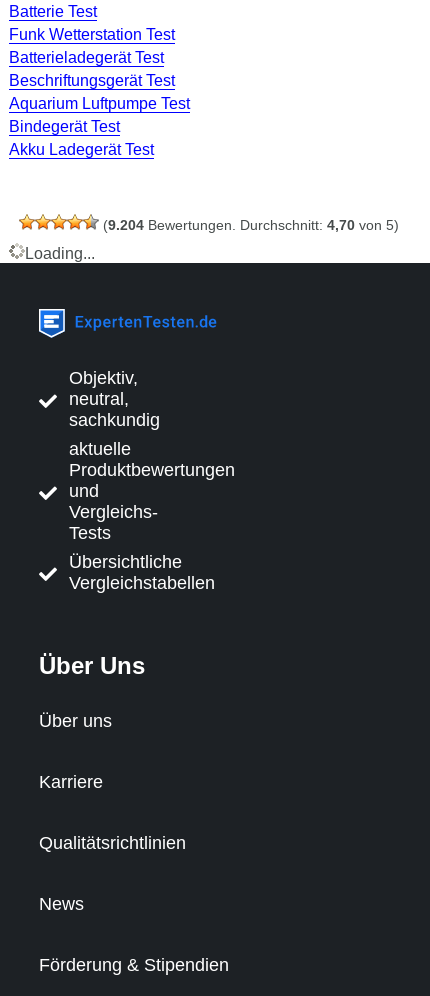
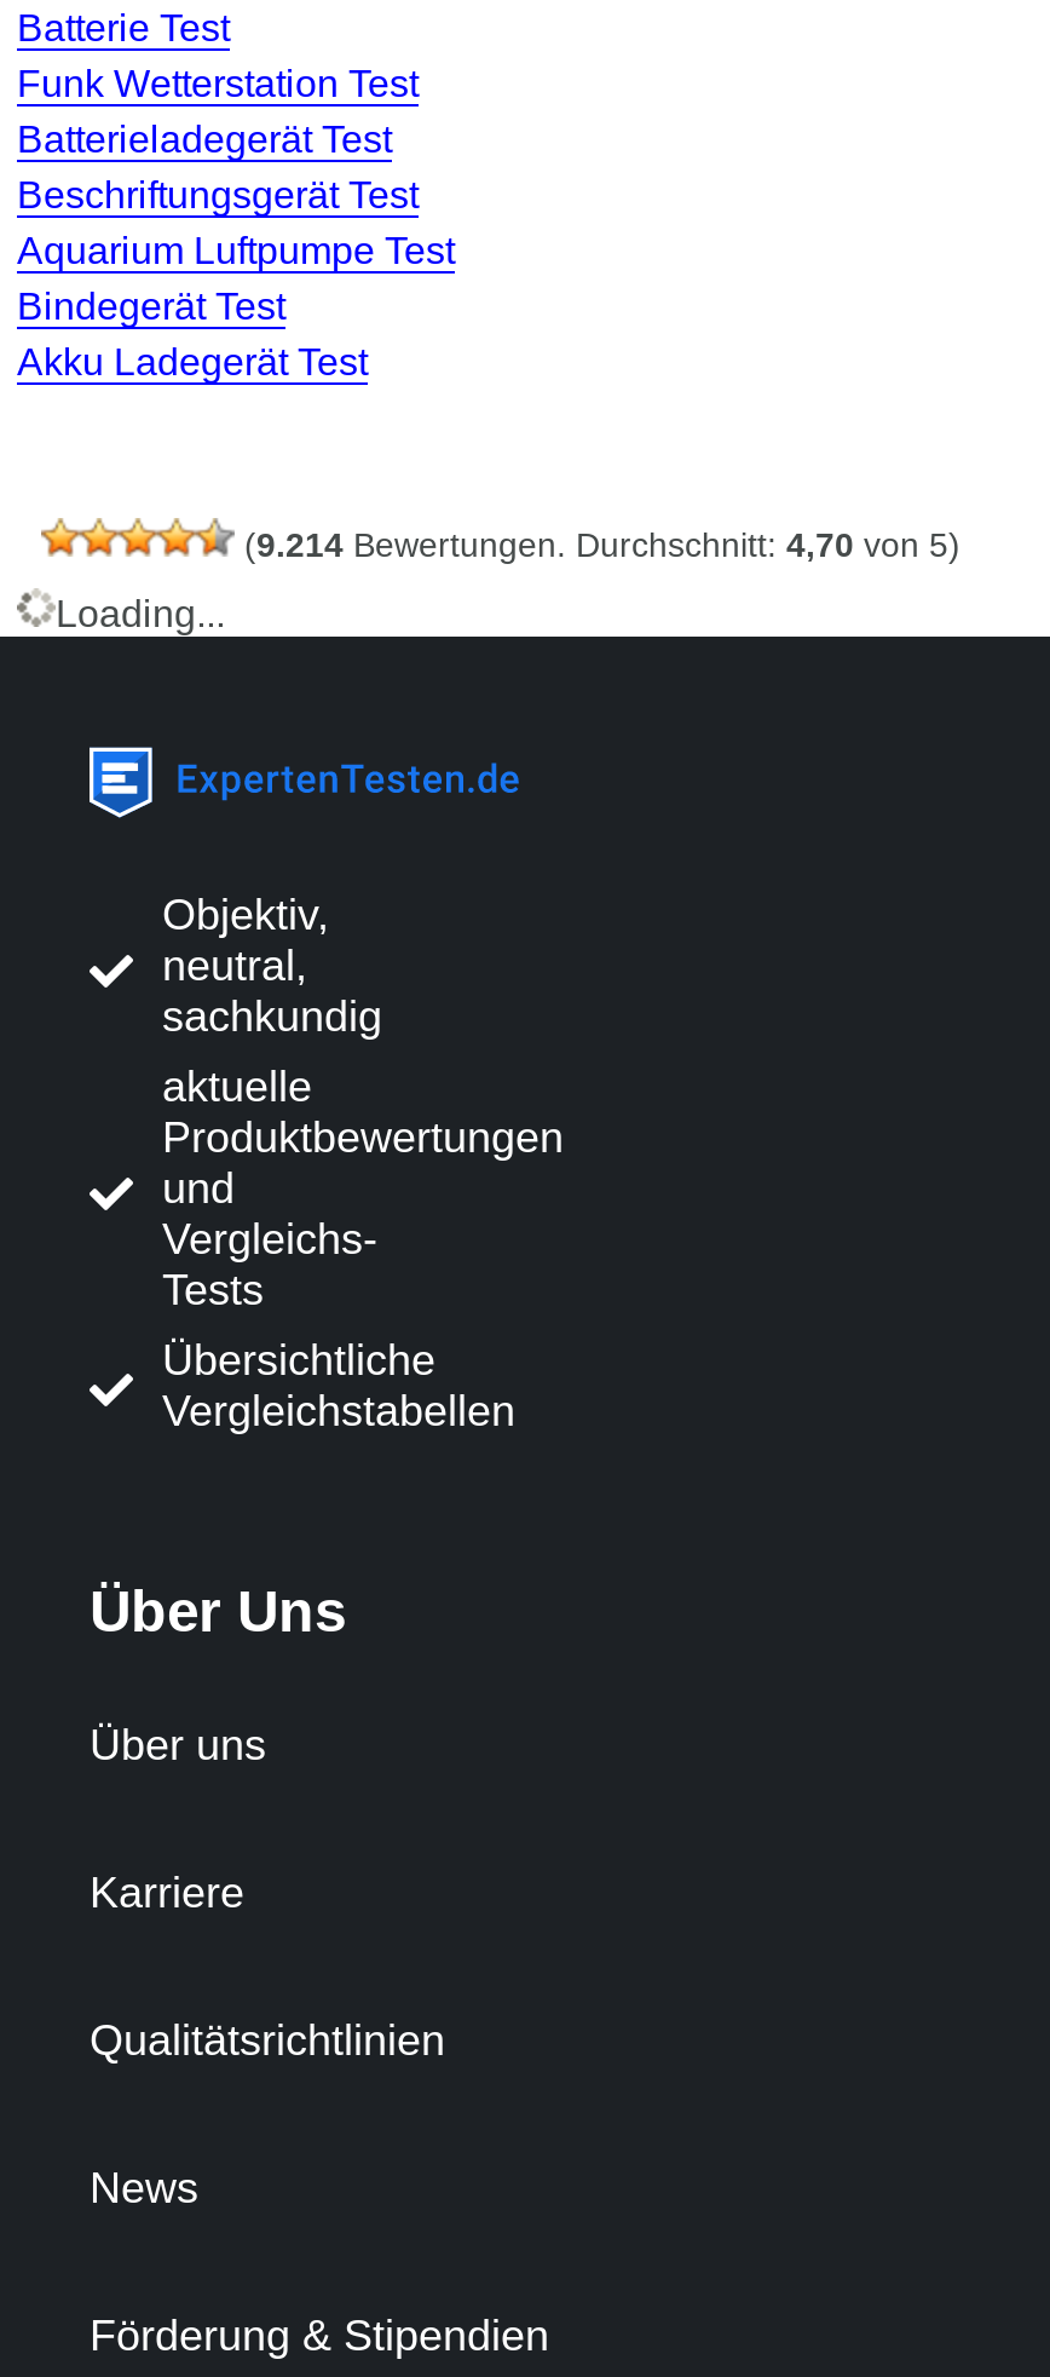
- (9.204 Bewertungen. Durchschnitt: 4,70 von 5)
+ (9.214 Bewertungen. Durchschnitt: 4,70 von 5)
